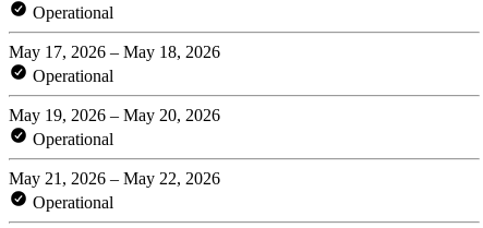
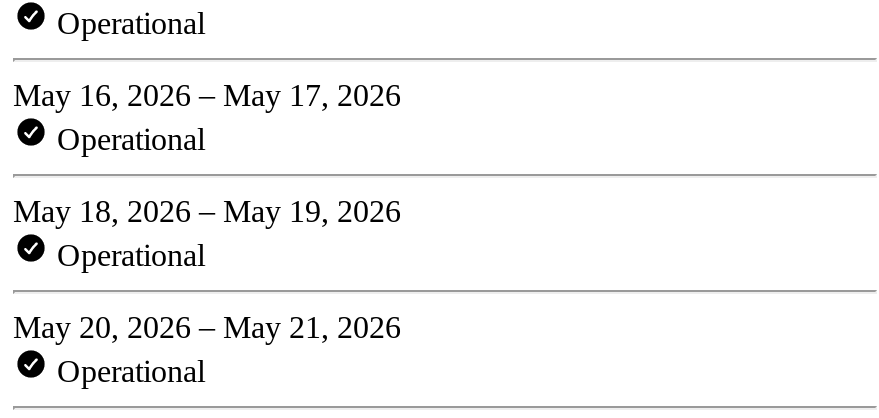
- May 17, 2026 – May 18, 2026
+ May 16, 2026 – May 17, 2026

- May 19, 2026 – May 20, 2026
+ May 18, 2026 – May 19, 2026

- May 21, 2026 – May 22, 2026
+ May 20, 2026 – May 21, 2026
